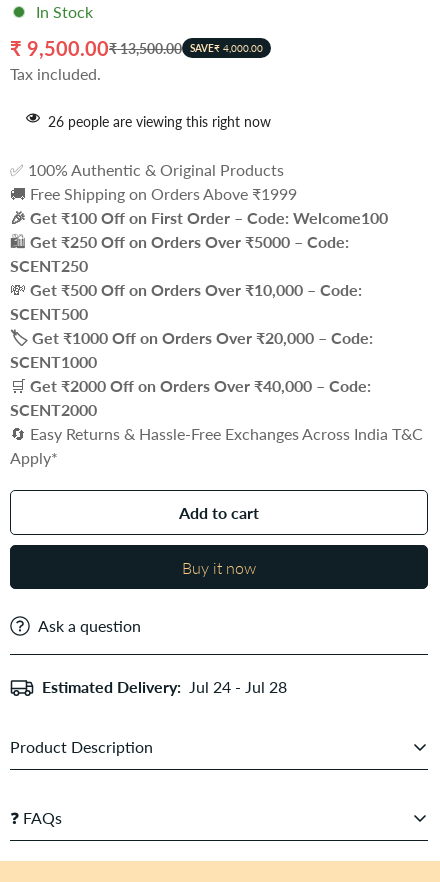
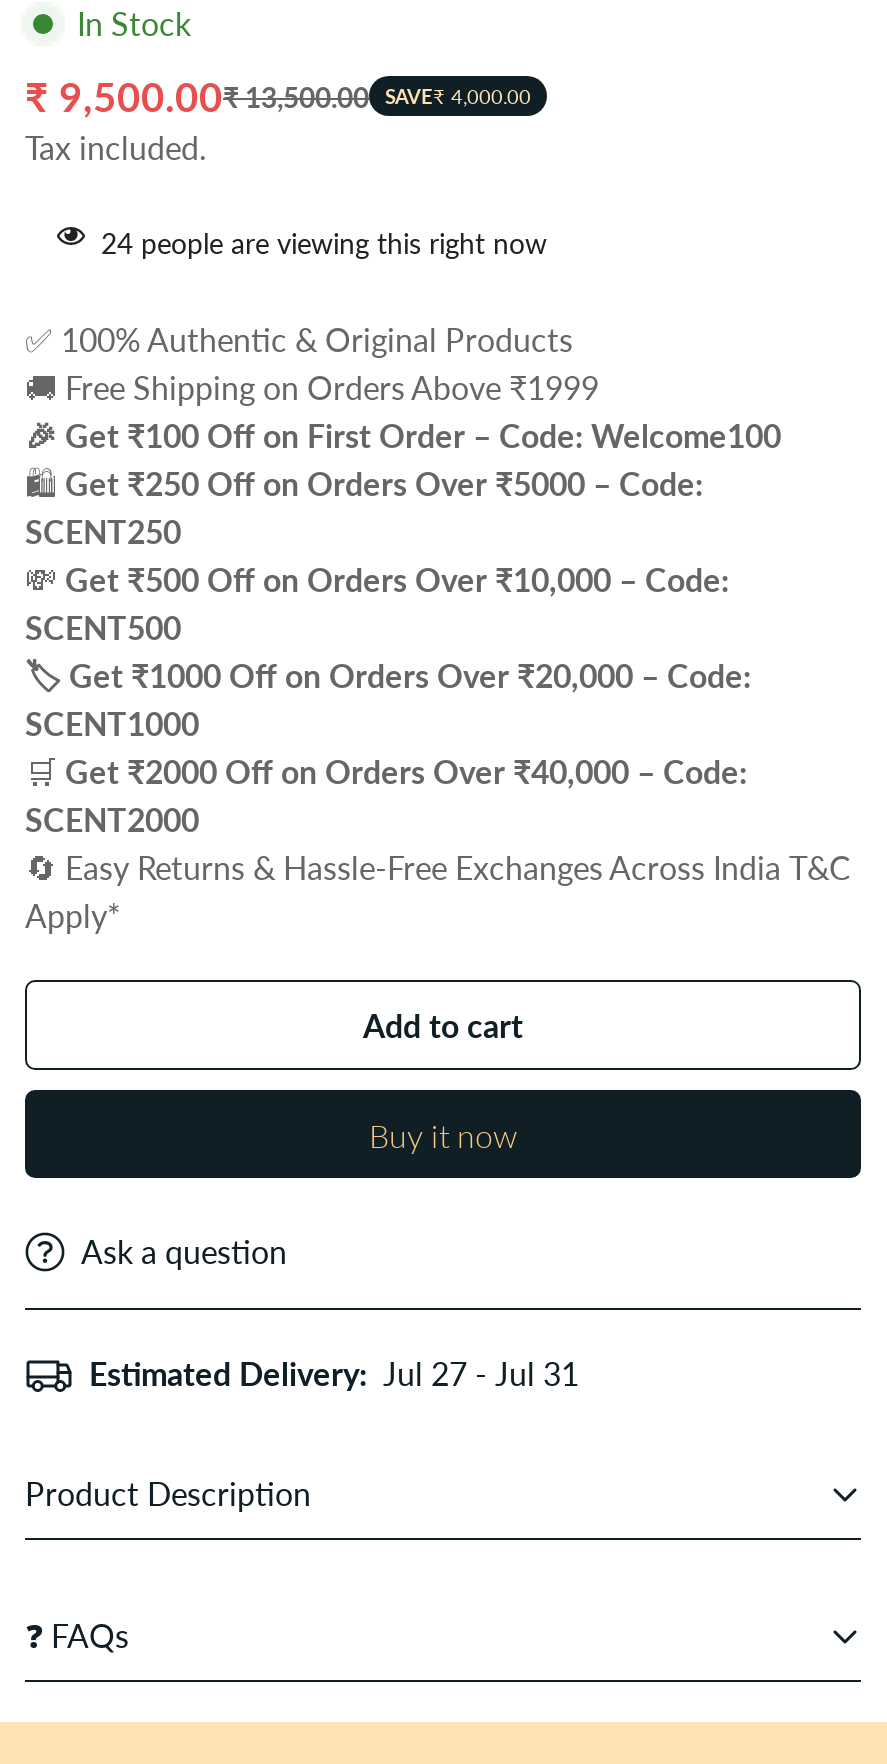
- 26 people are viewing this right now
+ 24 people are viewing this right now

- Estimated Delivery: Jul 24 - Jul 28
+ Estimated Delivery: Jul 27 - Jul 31
